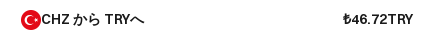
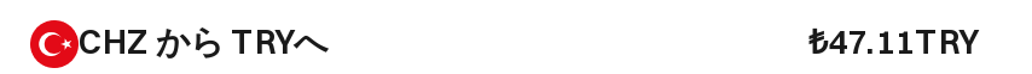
- ₺46.72TRY
+ ₺47.11TRY
